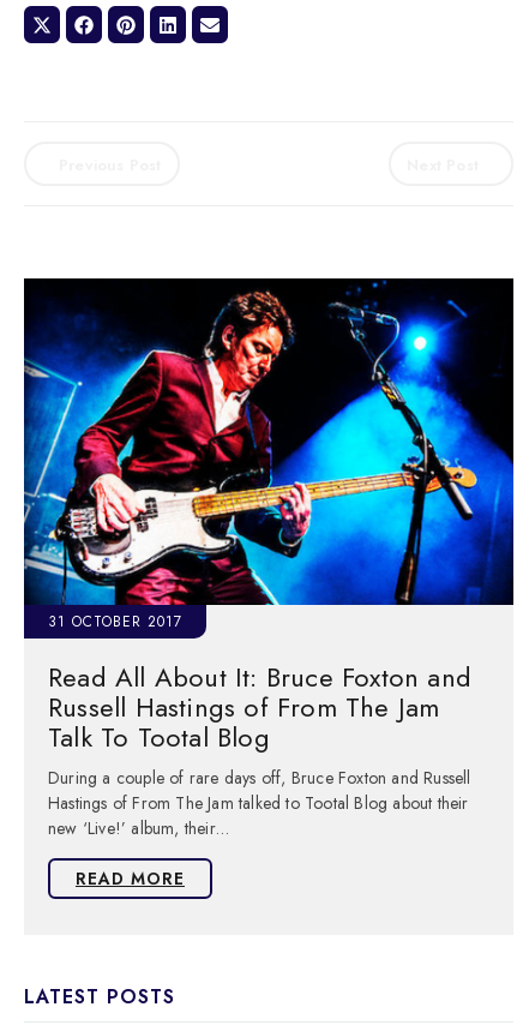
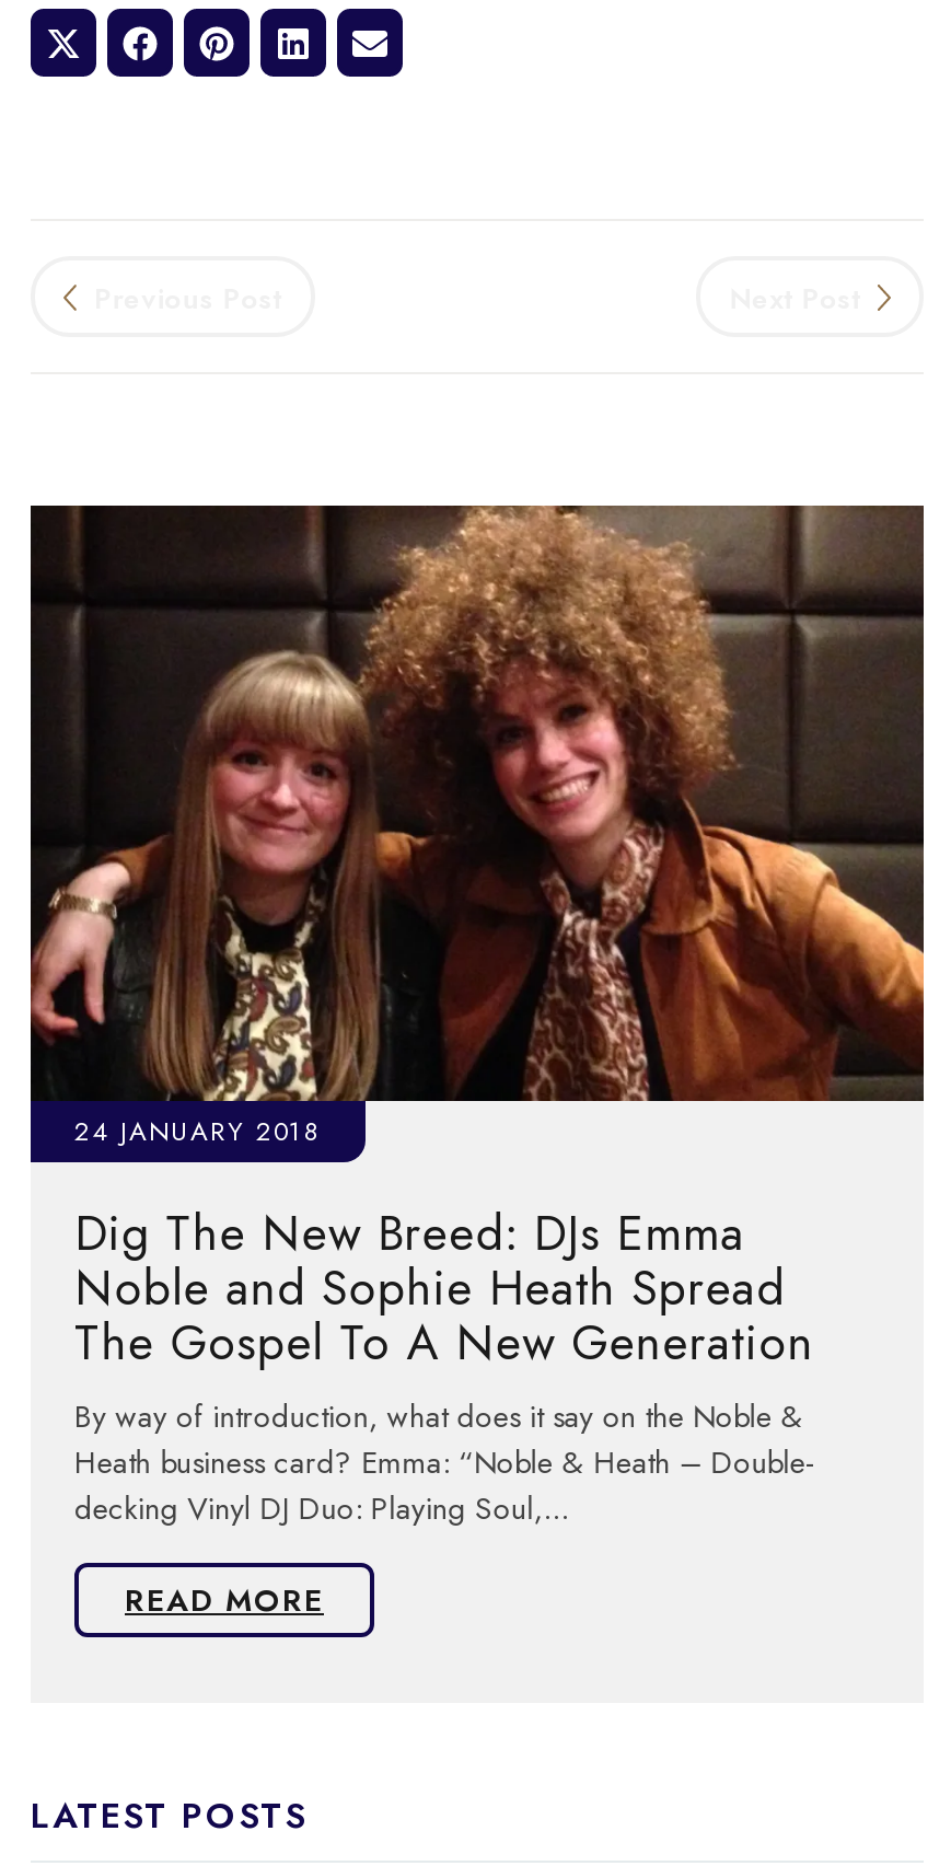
- [image]
- 31 OCTOBER 2017
+ [image]
+ 24 JANUARY 2018

- Read All About It: Bruce Foxton and
- Russell Hastings of From The Jam
- Talk To Tootal Blog
- During a couple of rare days off, Bruce Foxton and Russell
- Hastings of From The Jam talked to Tootal Blog about their
- new ‘Live!’ album, their…
+ Dig The New Breed: DJs Emma
+ Noble and Sophie Heath Spread
+ The Gospel To A New Generation
+ By way of introduction, what does it say on the Noble &
+ Heath business card? Emma: “Noble & Heath – Double-
+ decking Vinyl DJ Duo: Playing Soul,…
